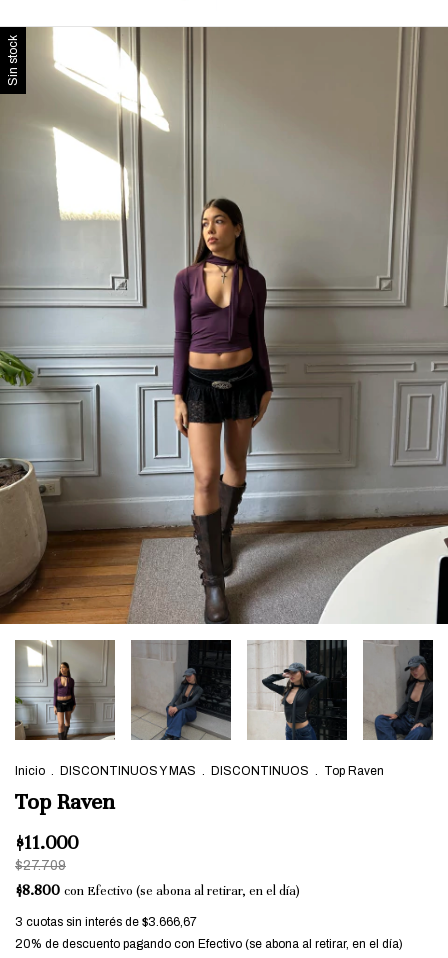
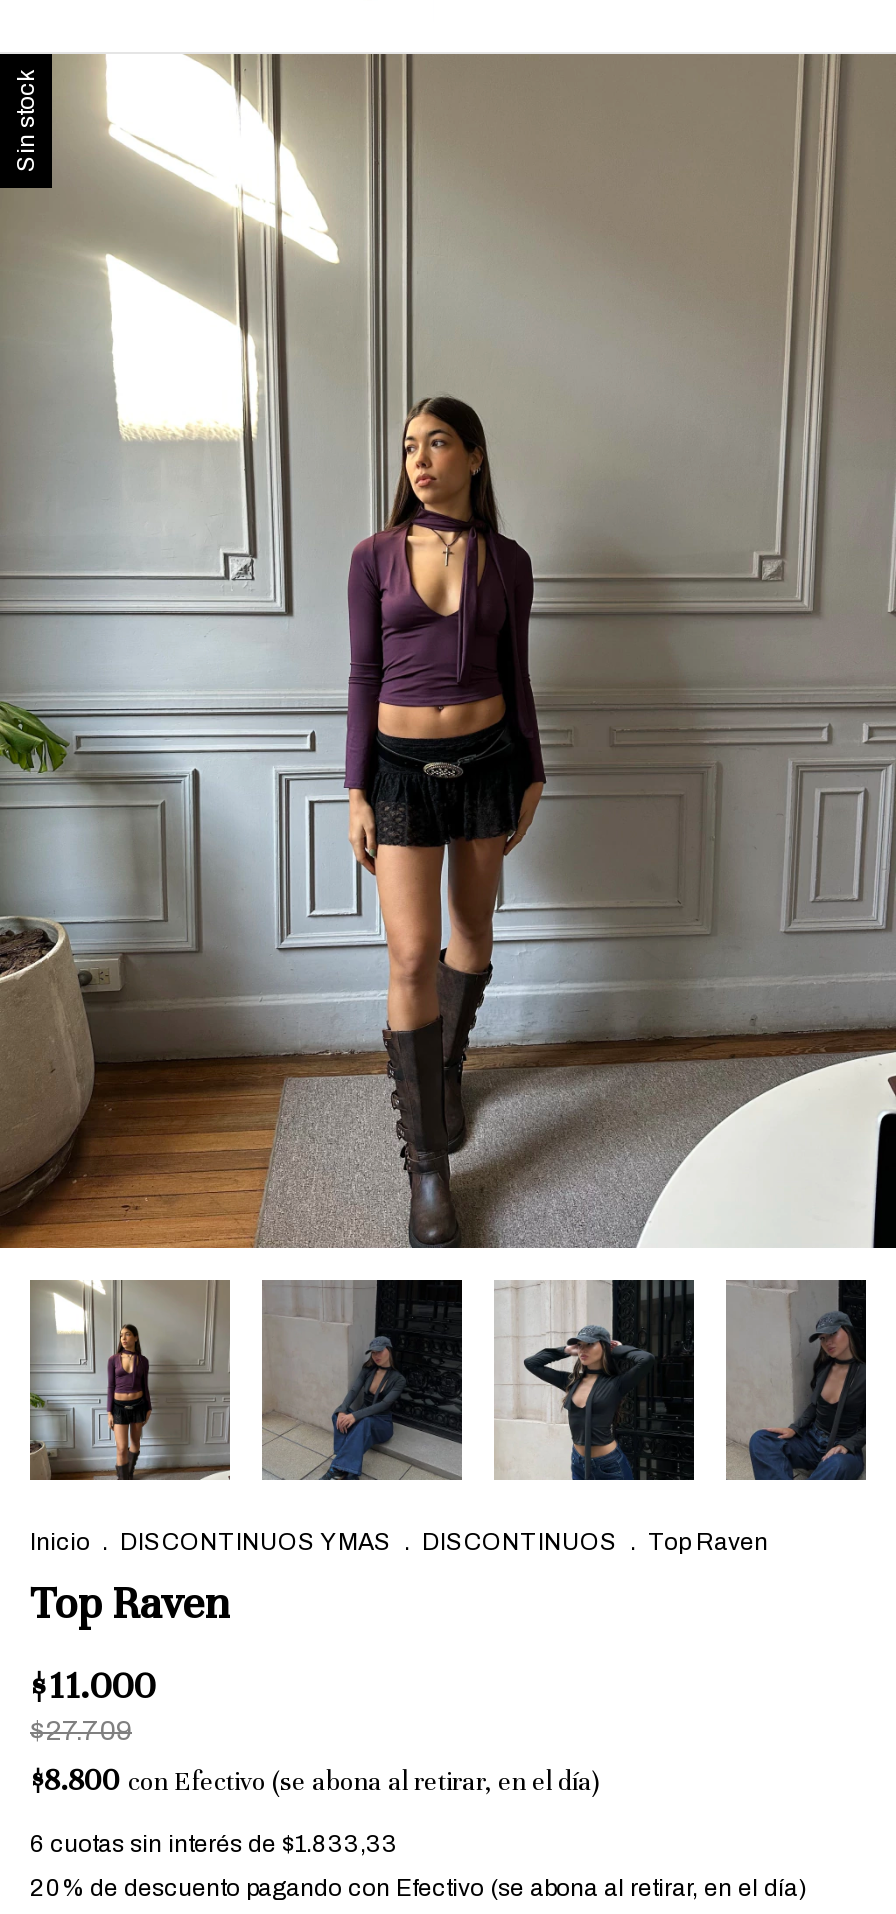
- 3 cuotas sin interés de $3.666,67
+ 6 cuotas sin interés de $1.833,33
